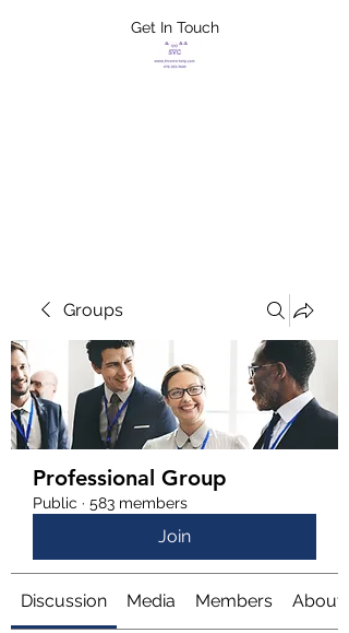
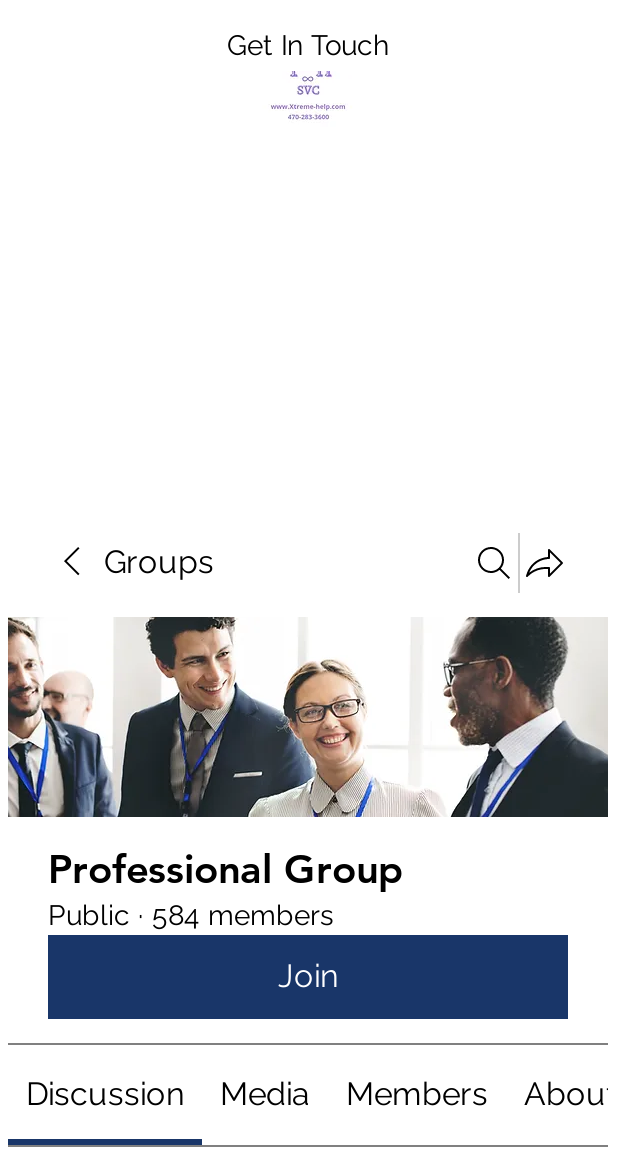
- Public · 583 members
+ Public · 584 members
